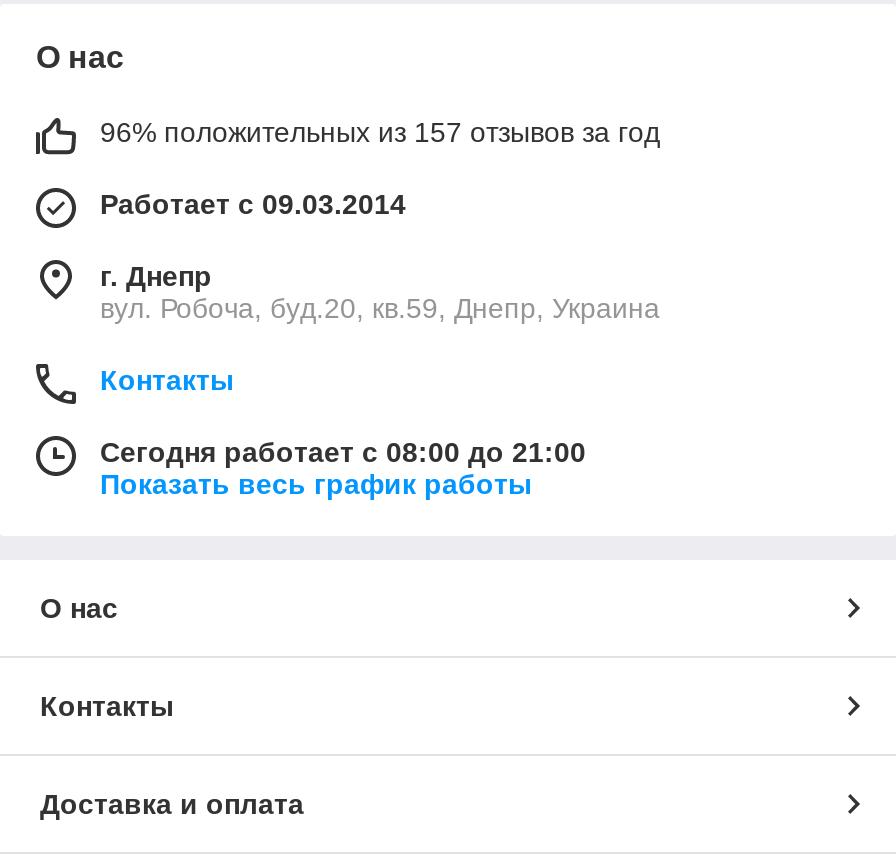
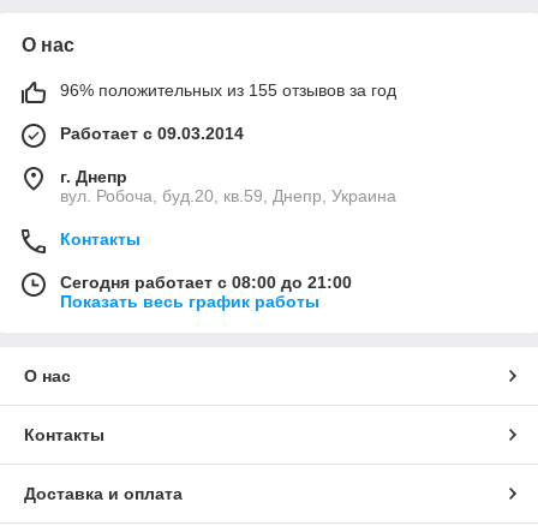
- 96% положительных из 157 отзывов за год
+ 96% положительных из 155 отзывов за год
